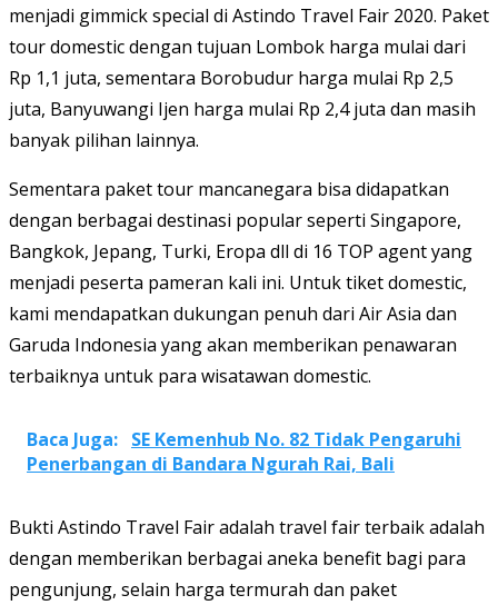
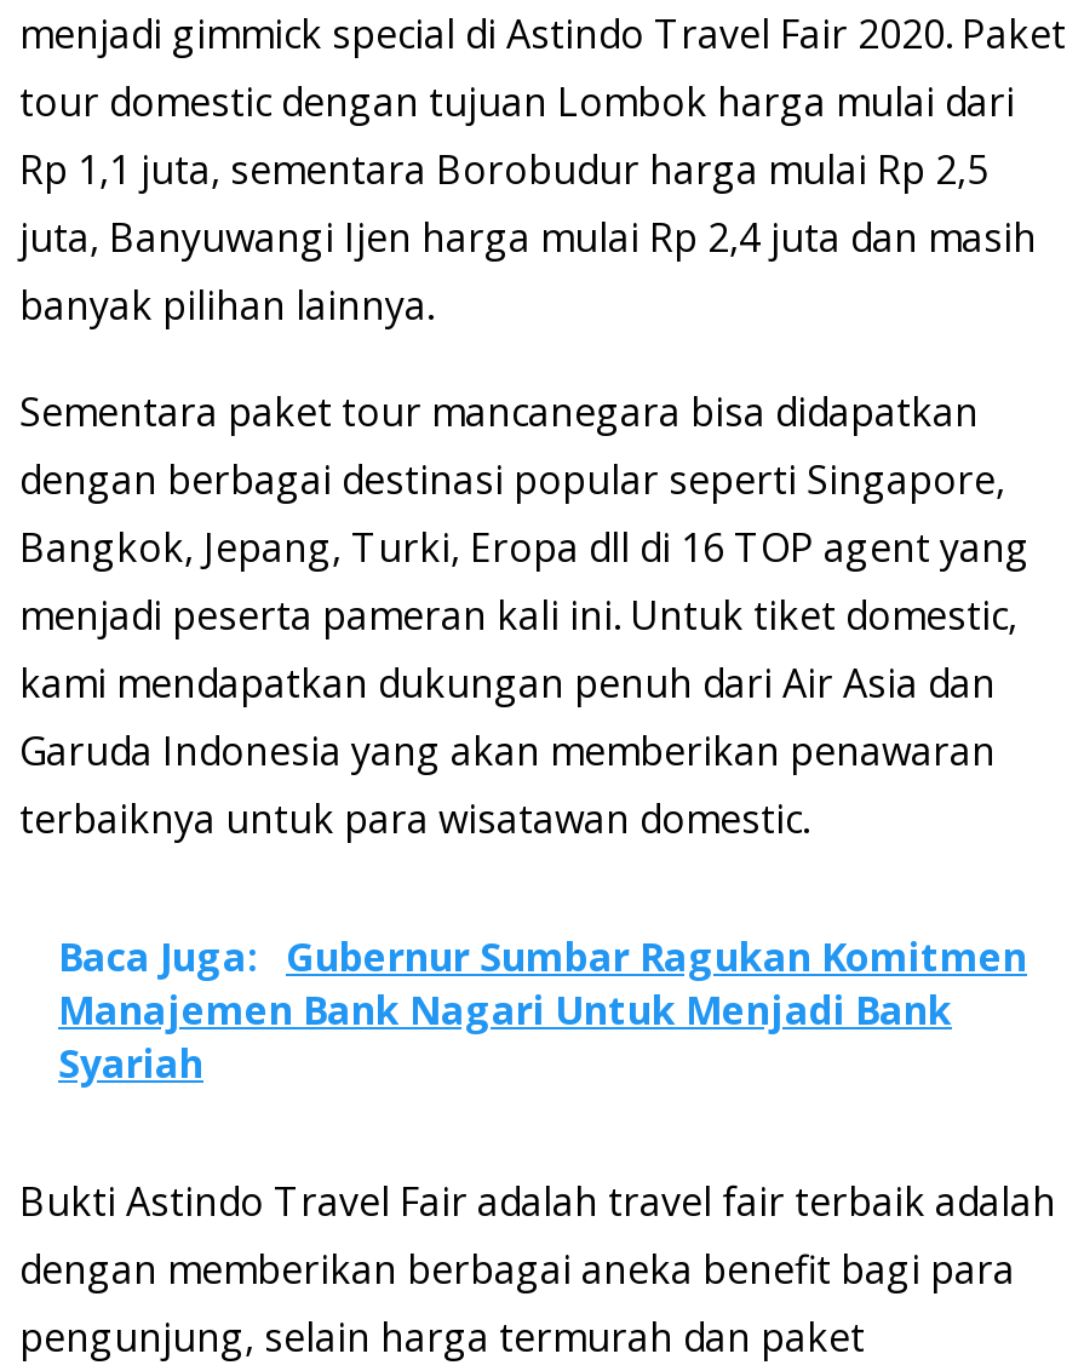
- Baca Juga: SE Kemenhub No. 82 Tidak Pengaruhi
- Penerbangan di Bandara Ngurah Rai, Bali
+ Baca Juga: Gubernur Sumbar Ragukan Komitmen
+ Manajemen Bank Nagari Untuk Menjadi Bank
+ Syariah
